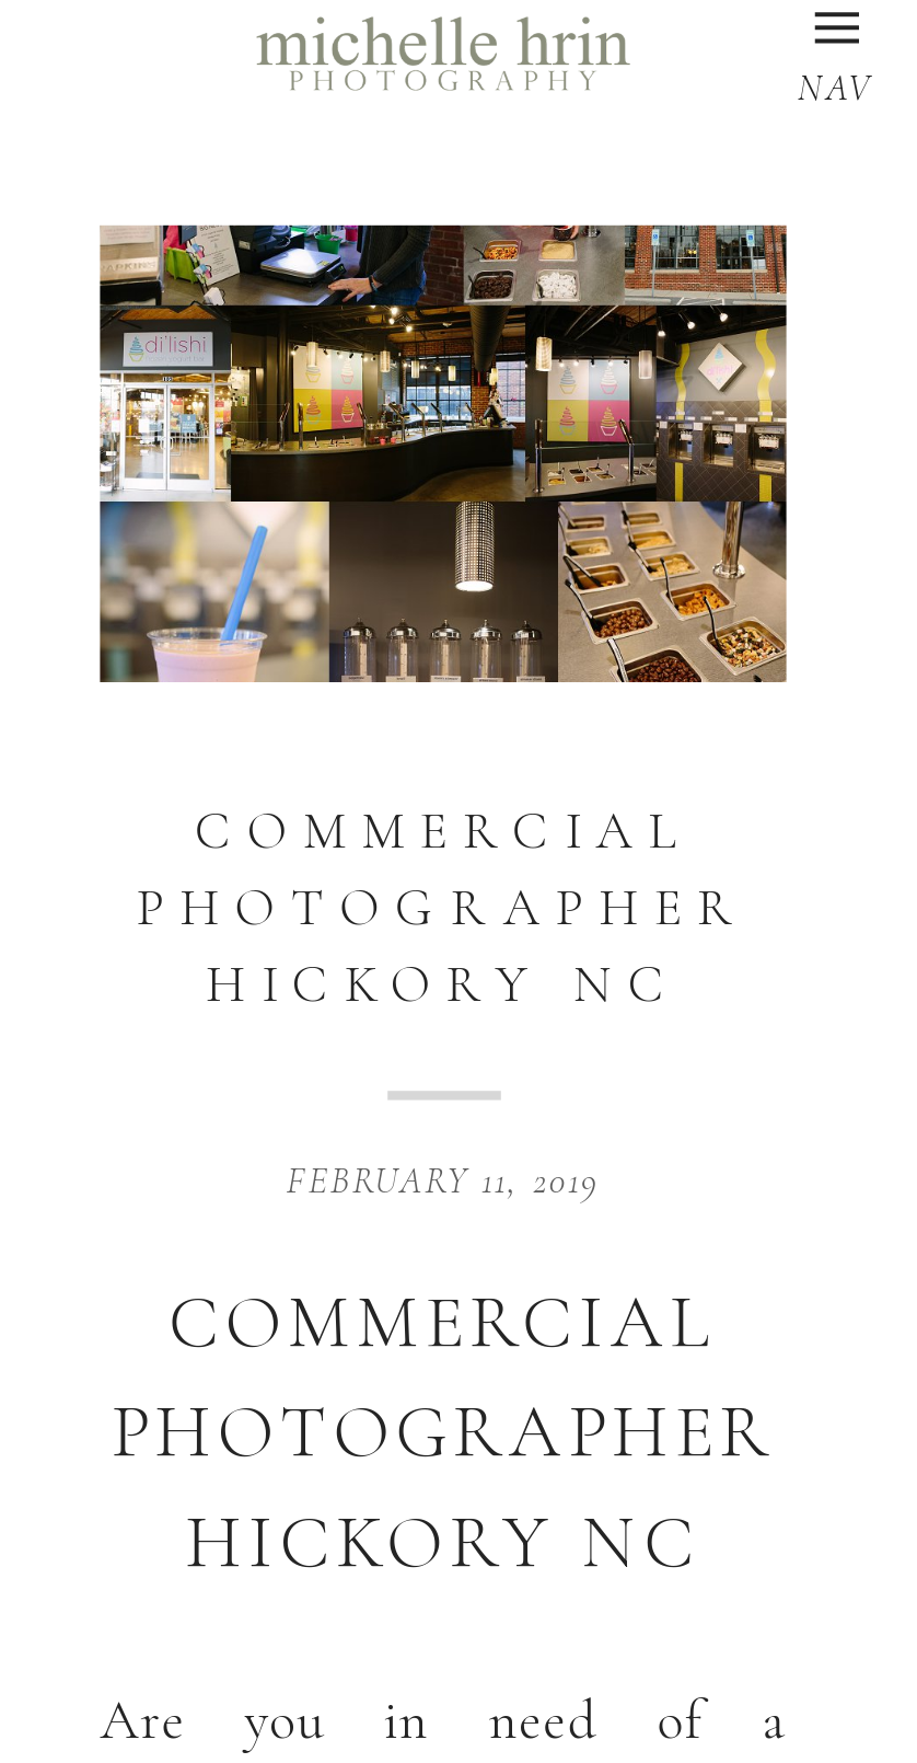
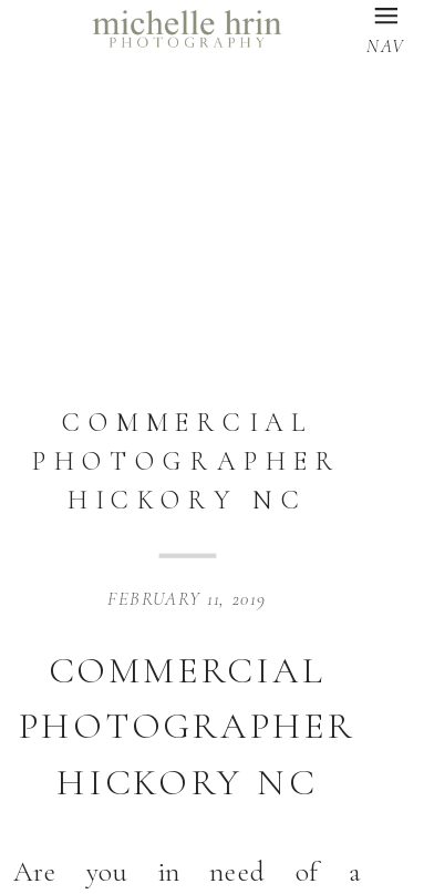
- [image]
